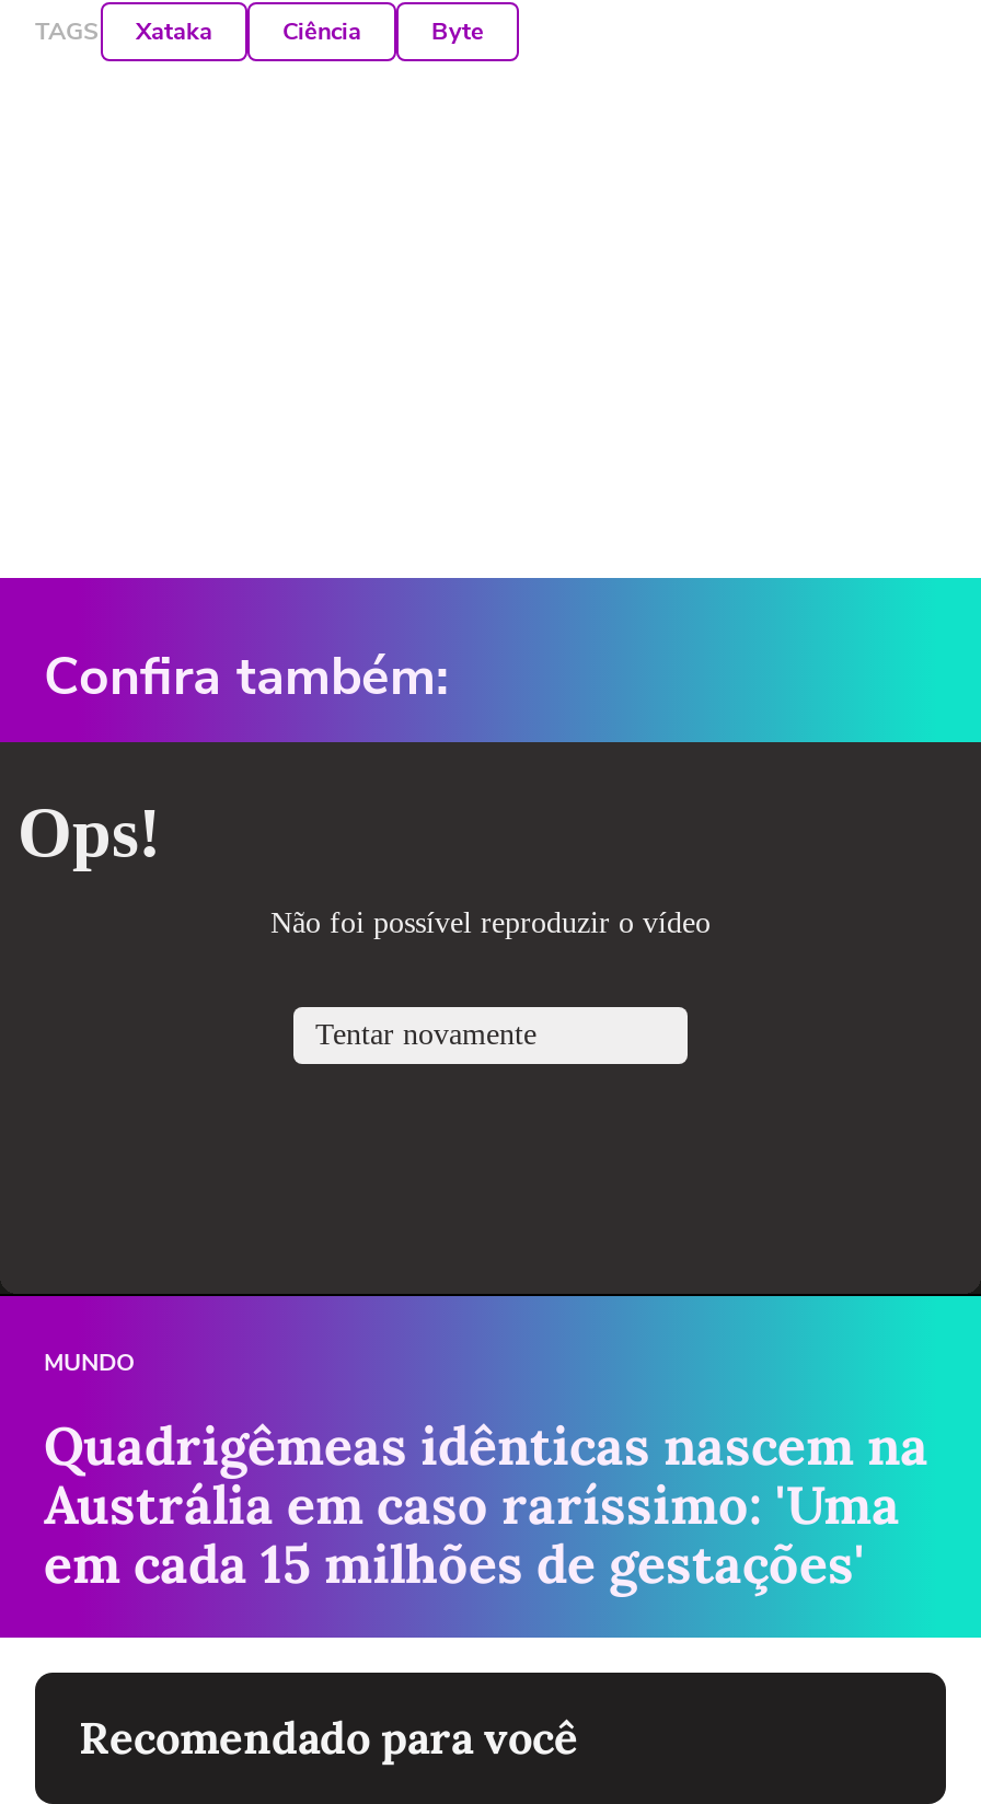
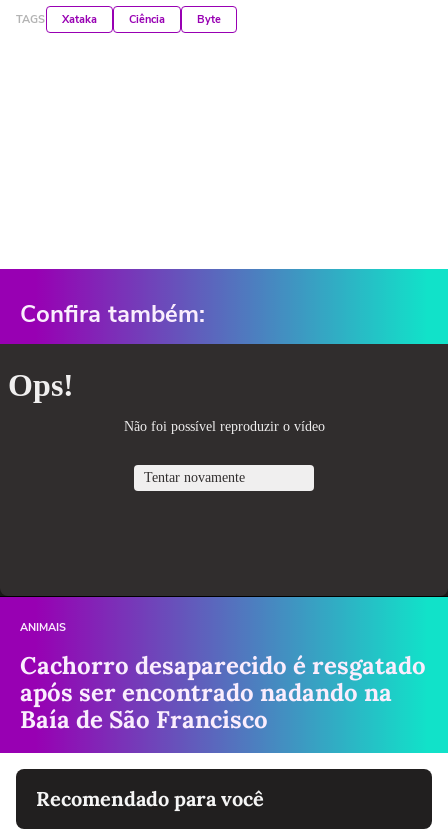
- MUNDO
+ ANIMAIS

- Quadrigêmeas idênticas nascem na
- Austrália em caso raríssimo: 'Uma
- em cada 15 milhões de gestações'
+ Cachorro desaparecido é resgatado
+ após ser encontrado nadando na
+ Baía de São Francisco
